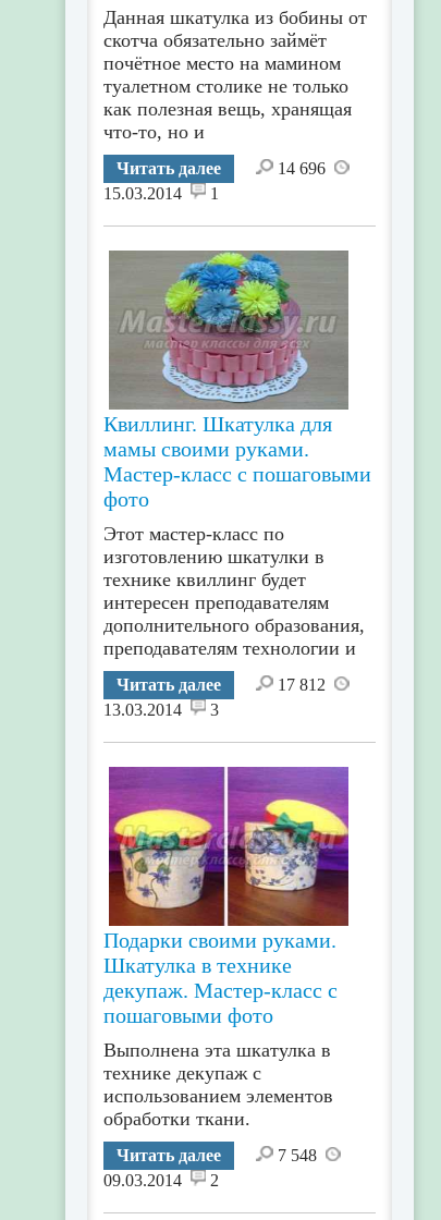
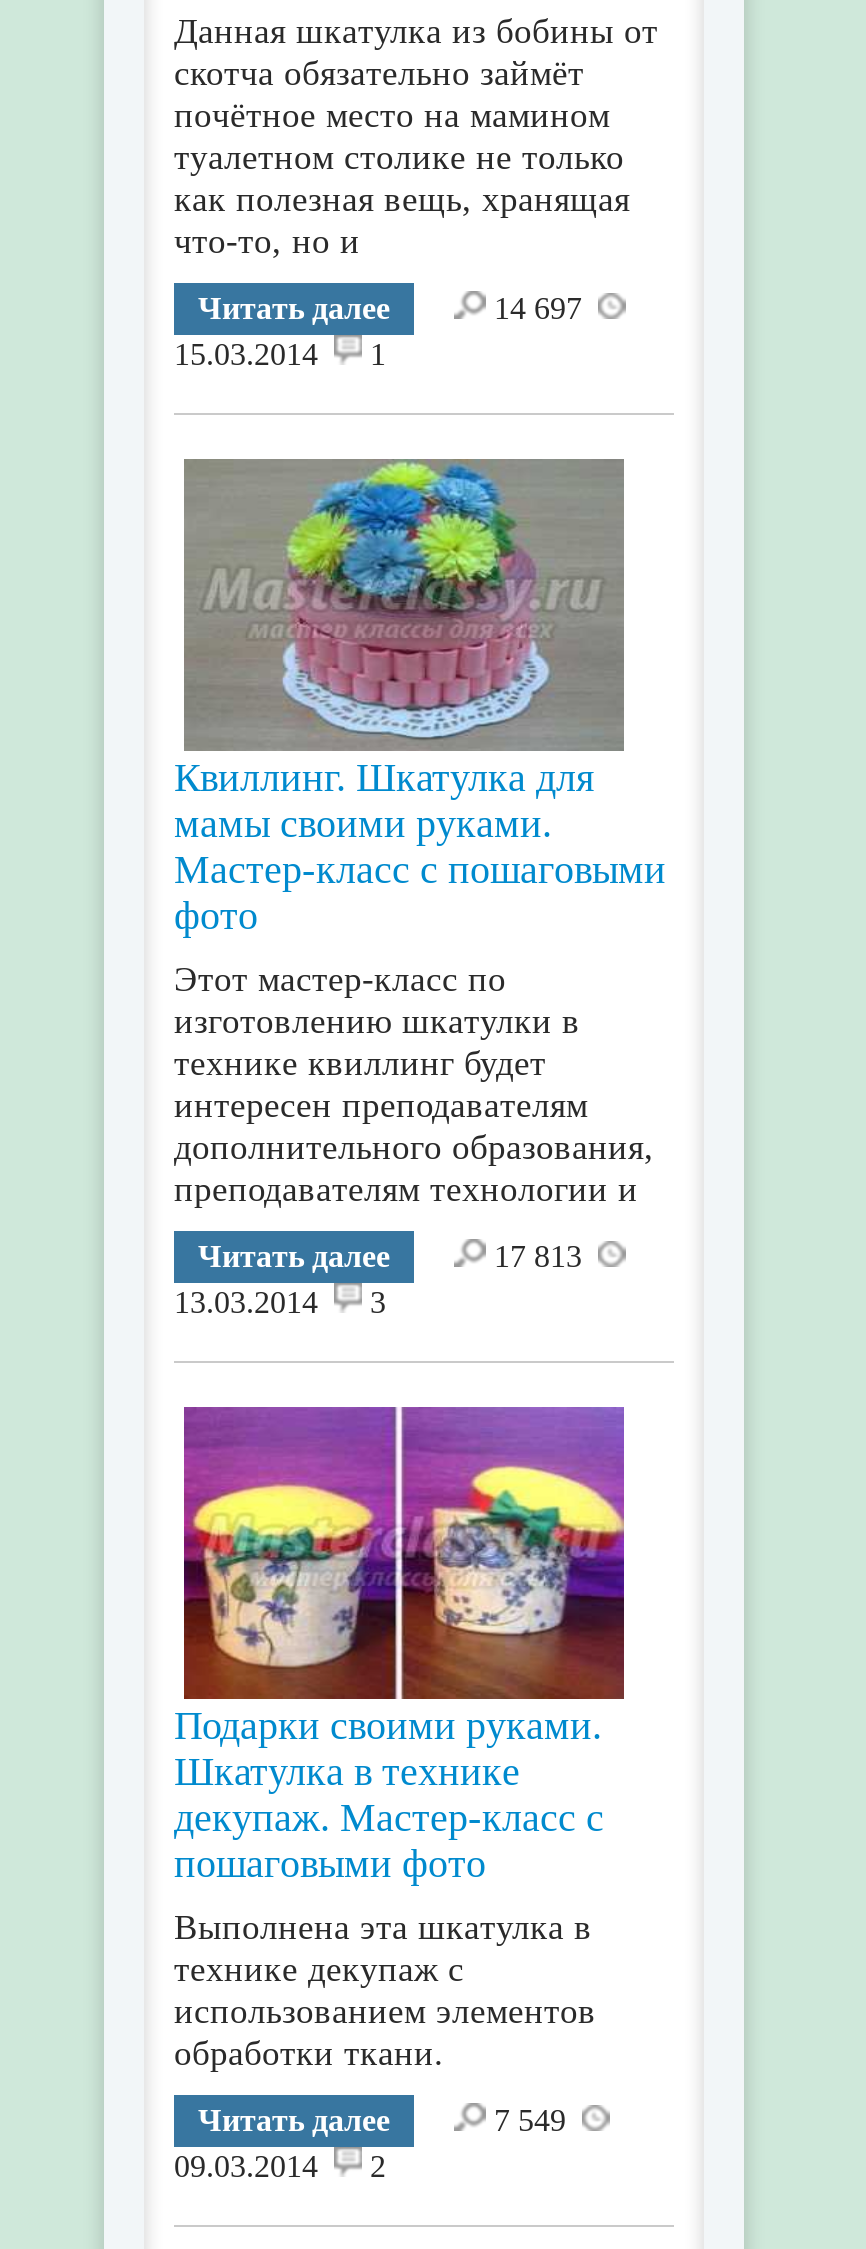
- 14 696
+ 14 697

- 17 812
+ 17 813

- 7 548
+ 7 549
